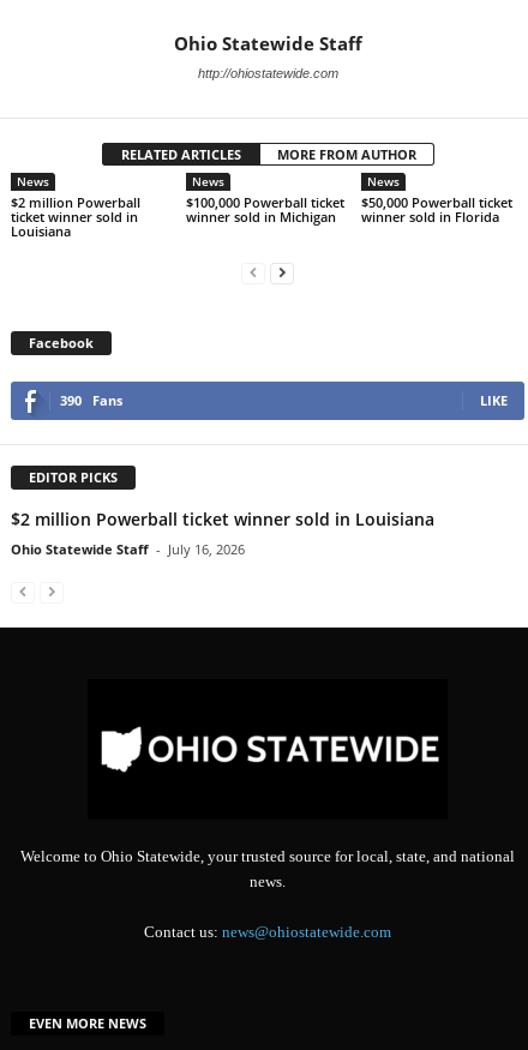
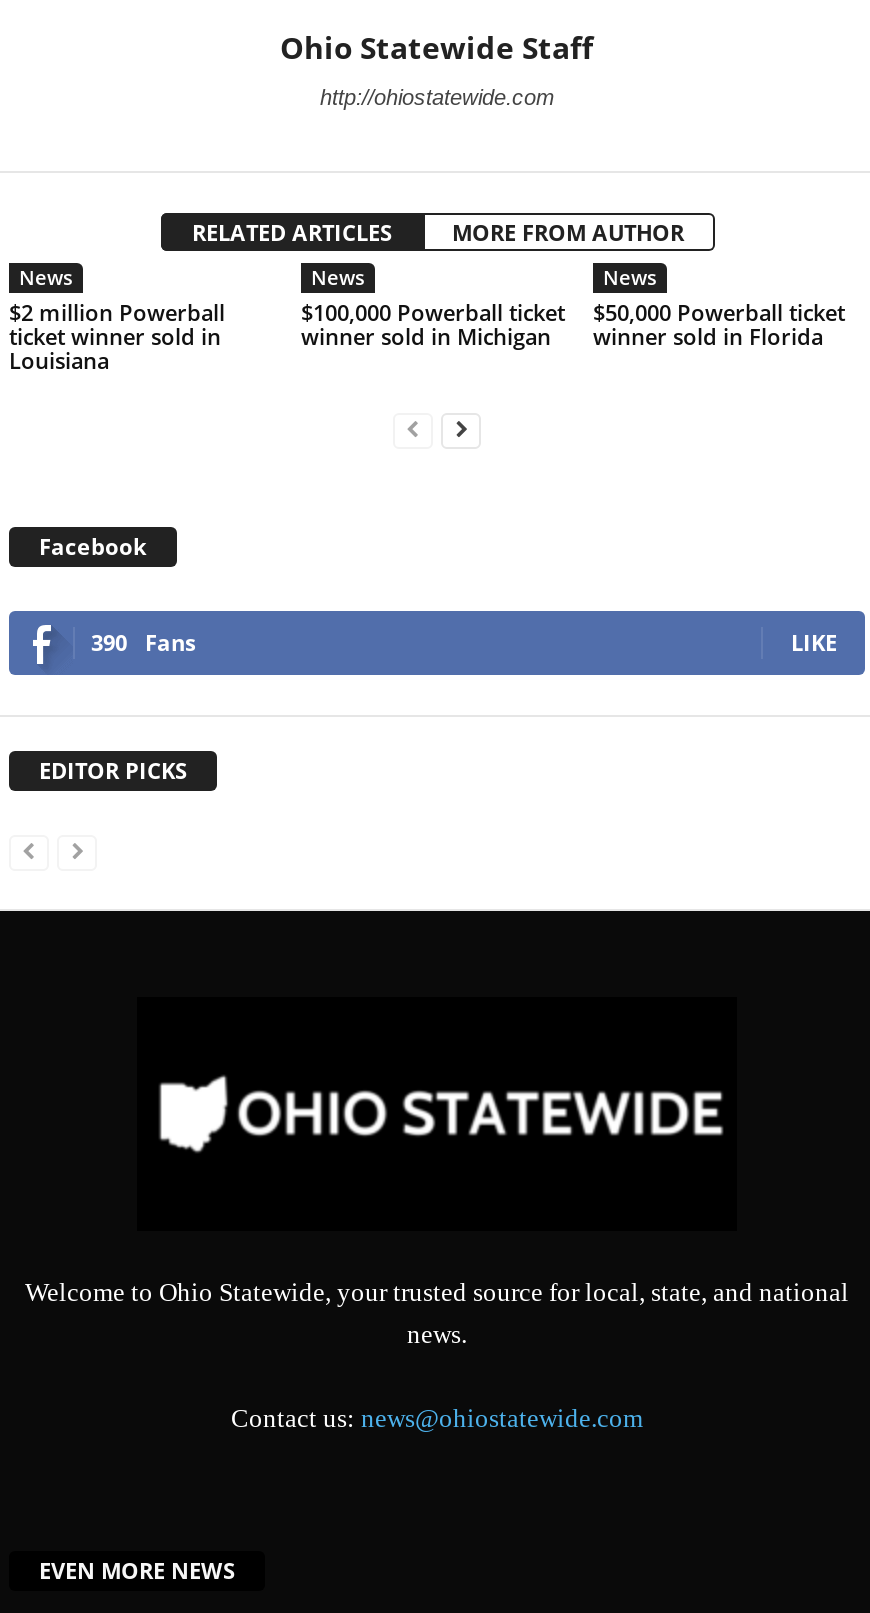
- $2 million Powerball ticket winner sold in Louisiana
- Ohio Statewide Staff - July 16, 2026
